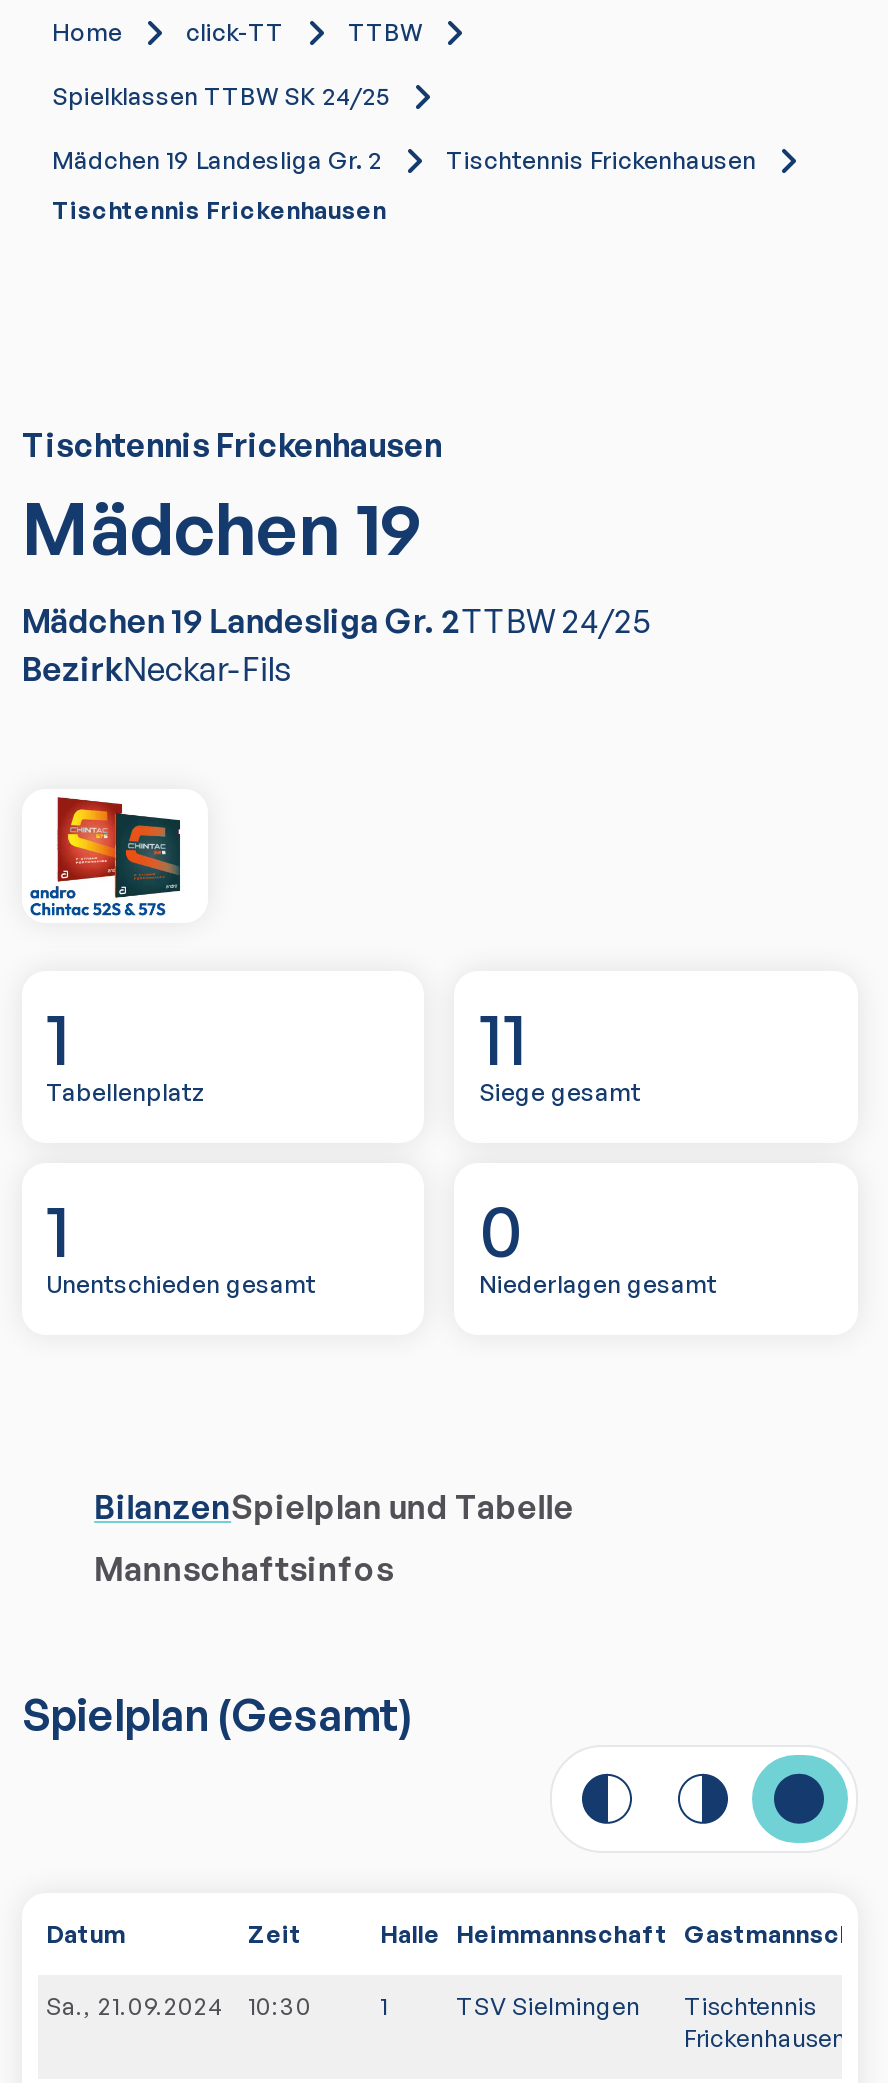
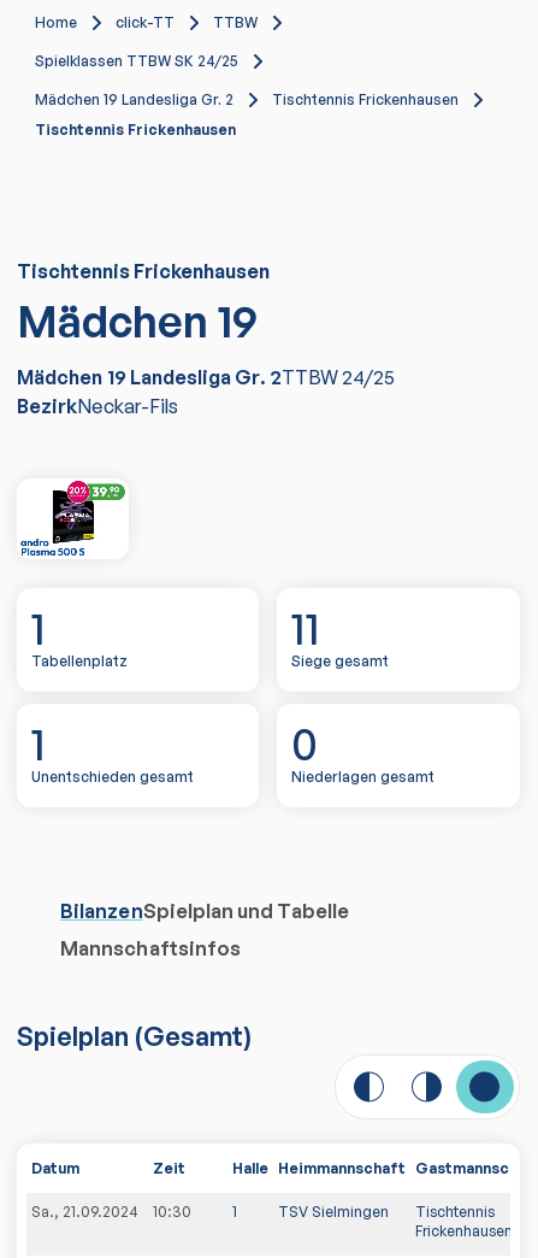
- [image]
+ [image]
